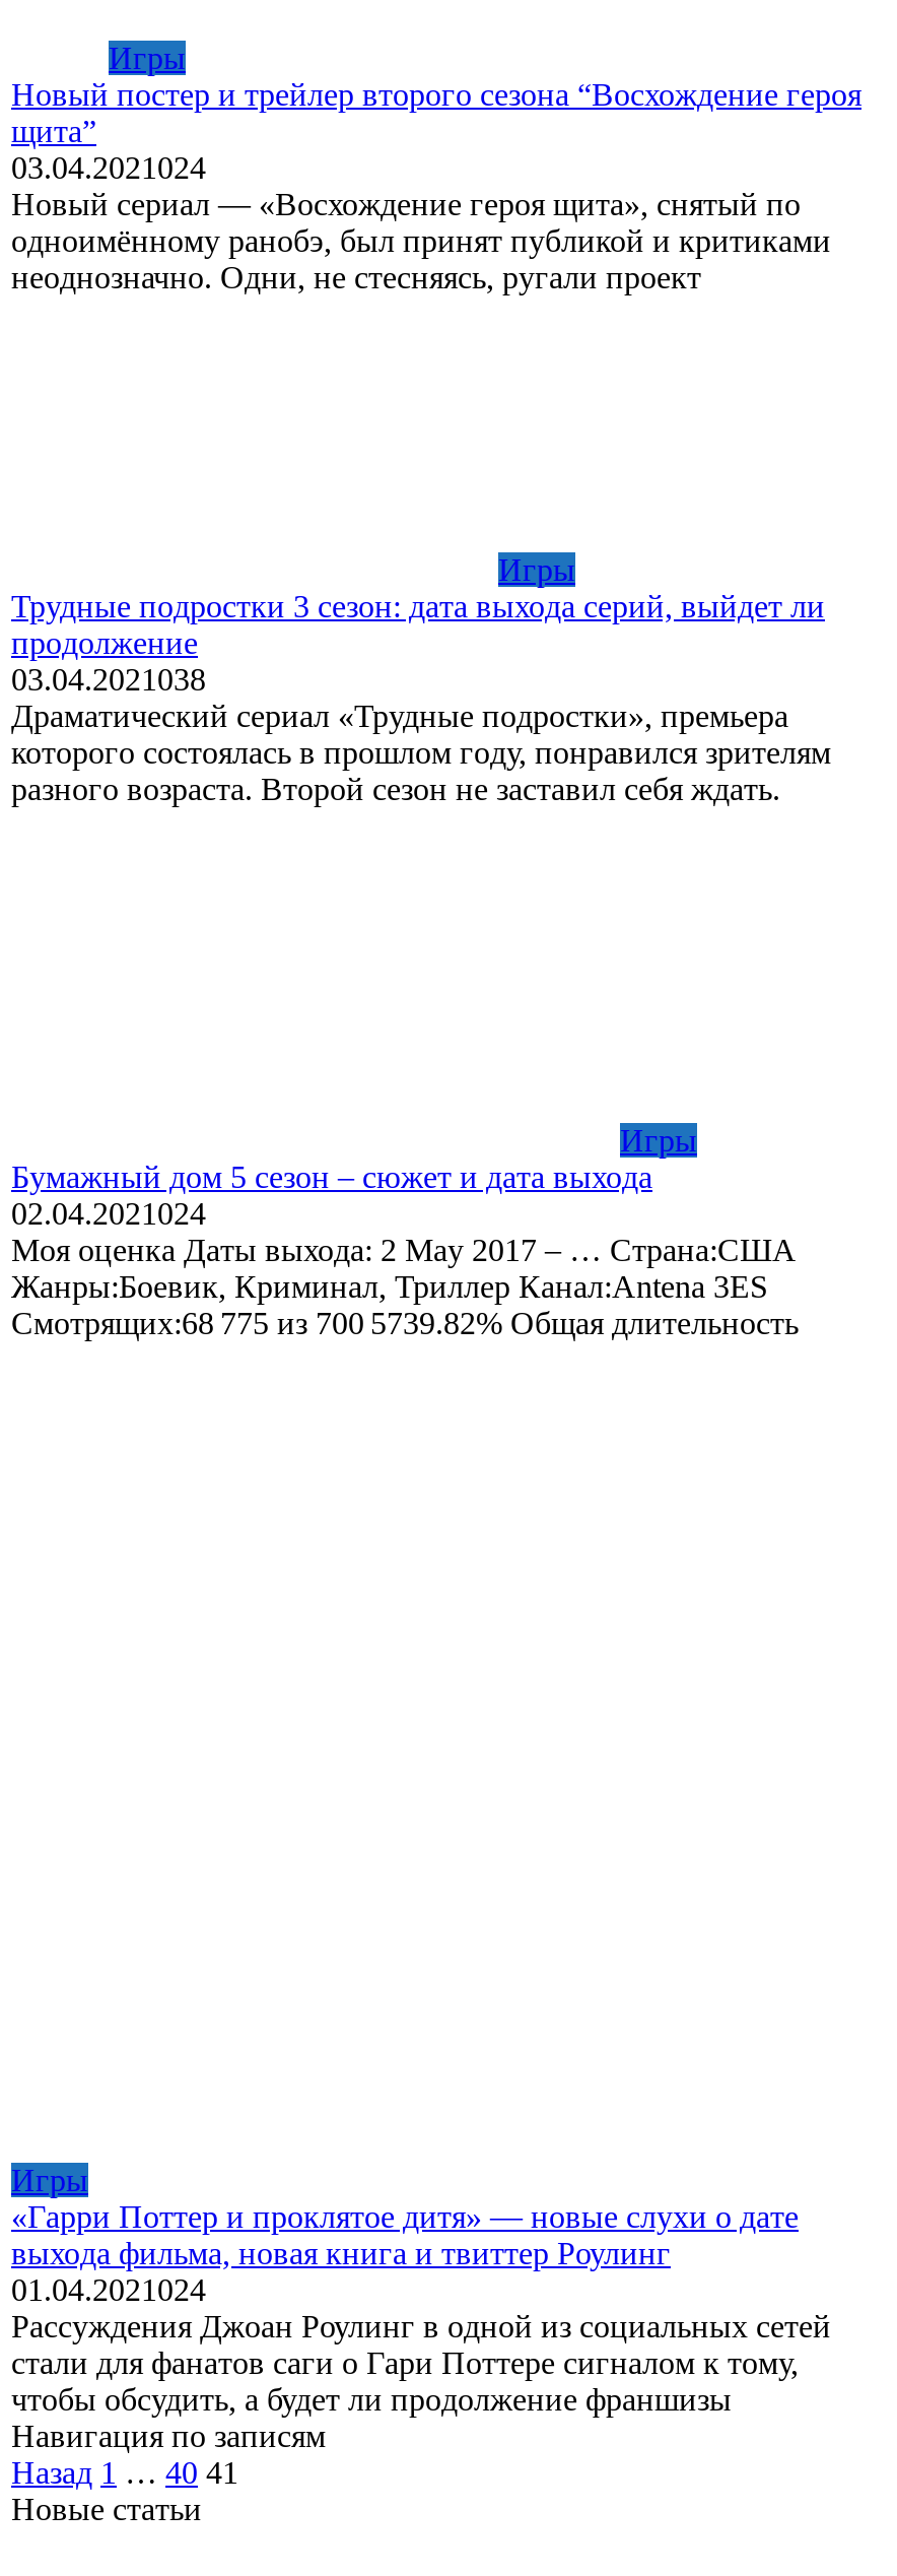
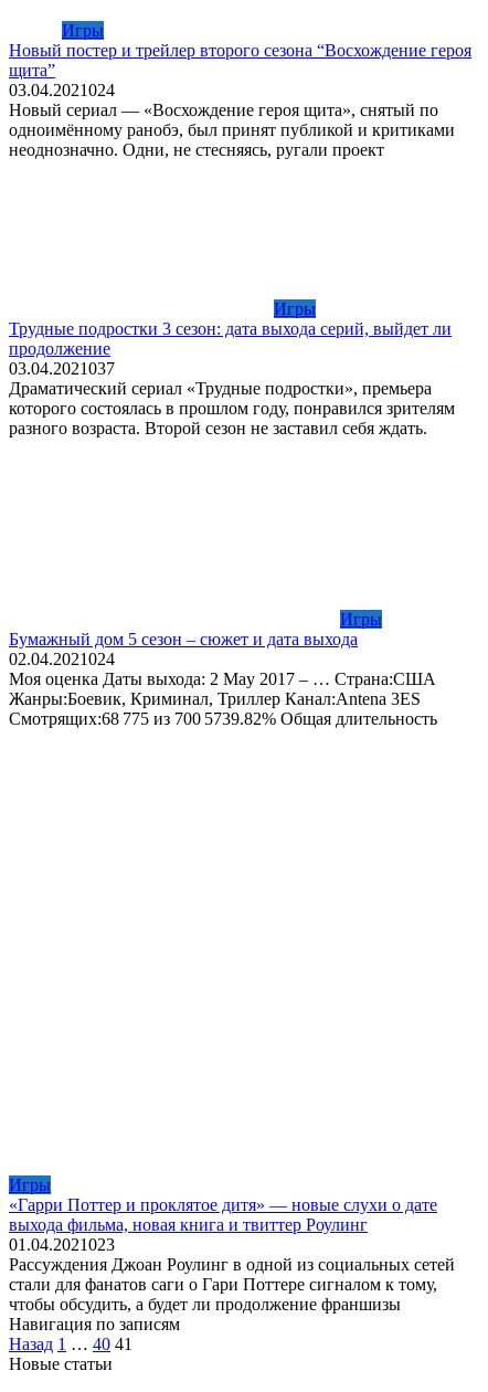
- 03.04.2021 038
+ 03.04.2021 037

- 01.04.2021 024
+ 01.04.2021 023
